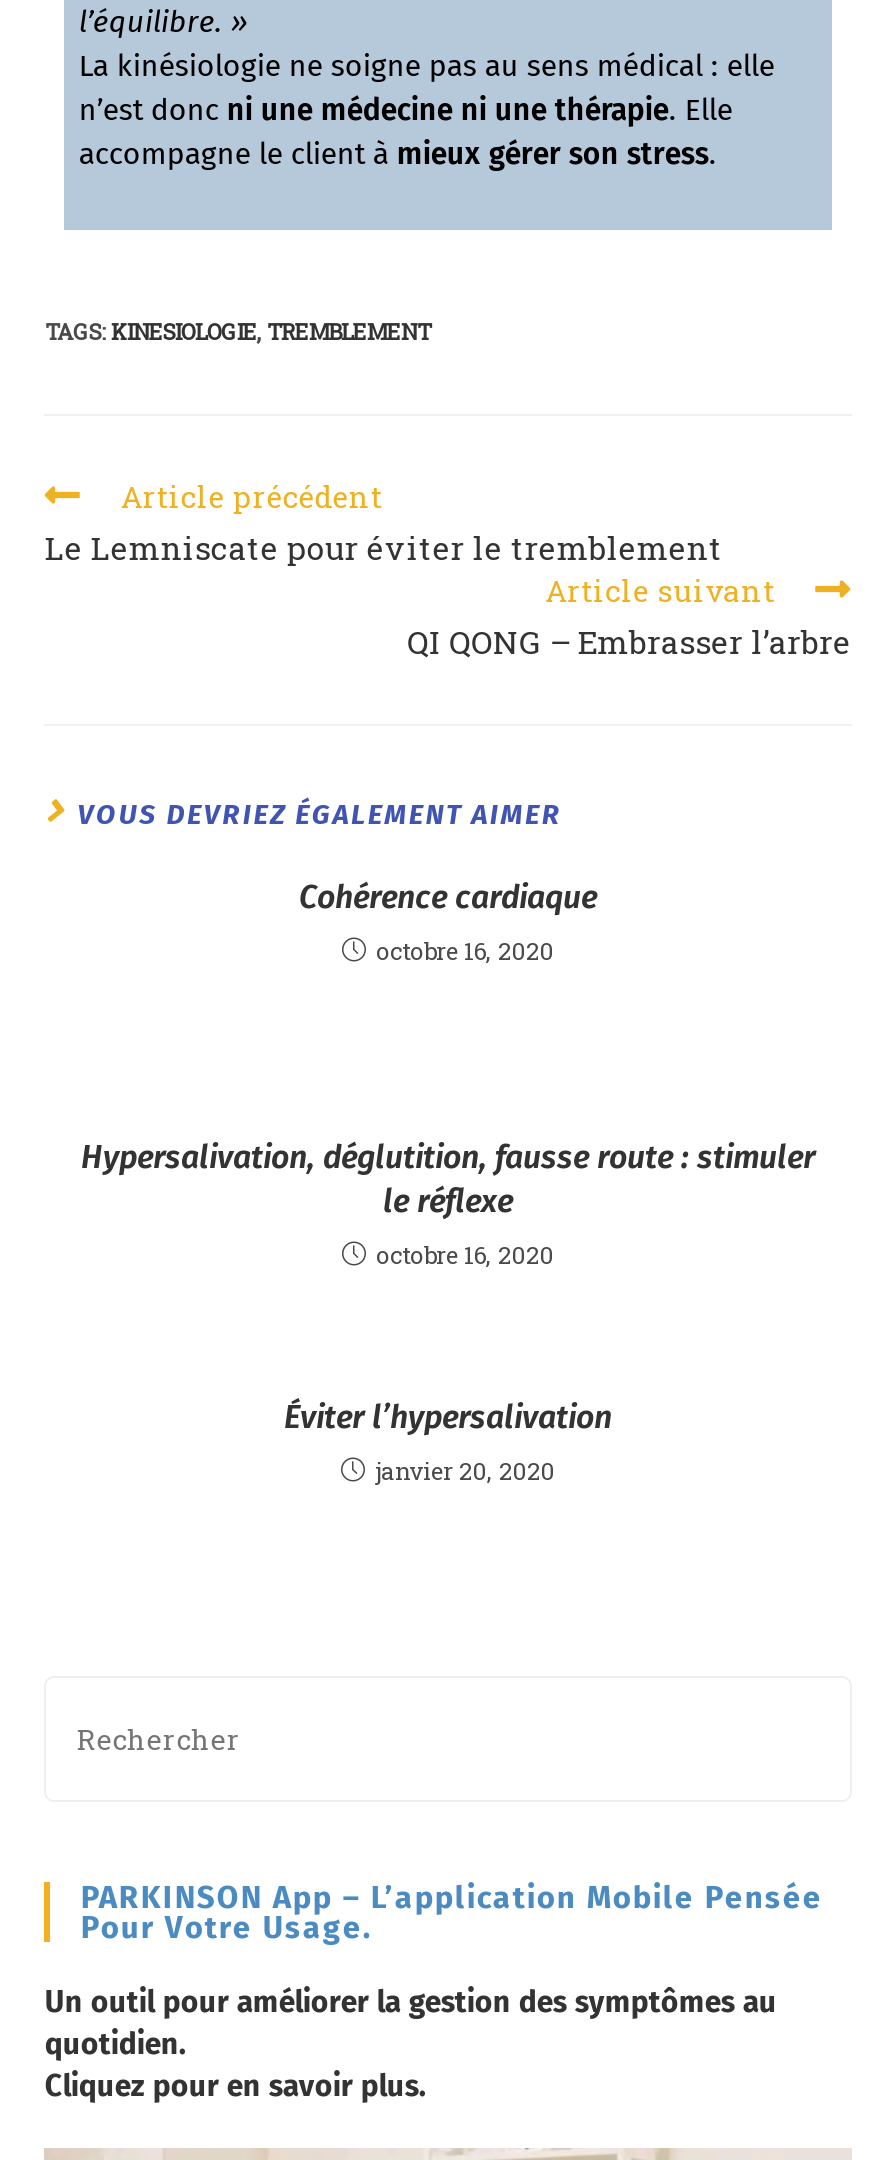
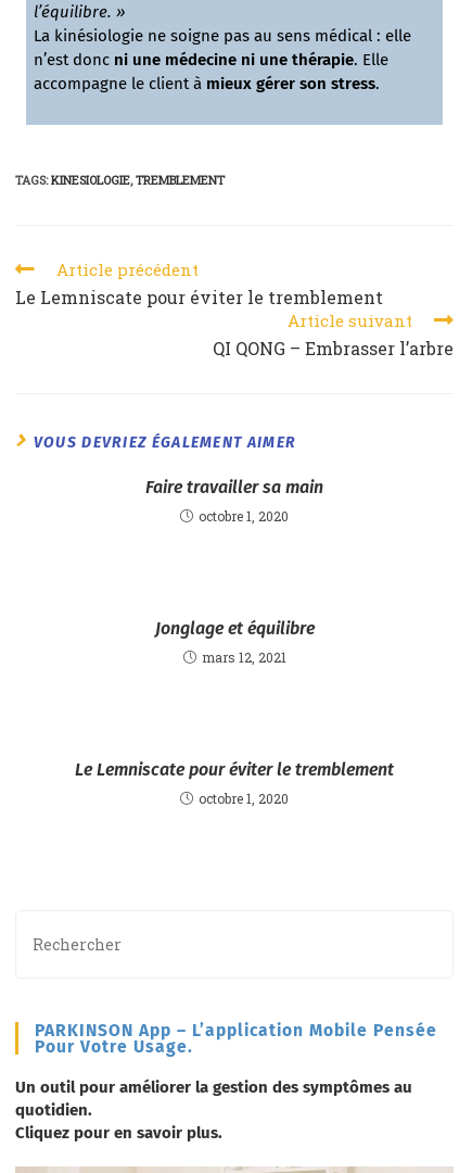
- Cohérence cardiaque
+ Faire travailler sa main

- octobre 16, 2020
+ octobre 1, 2020

- Hypersalivation, déglutition, fausse route : stimuler
- le réflexe
+ Jonglage et équilibre

- octobre 16, 2020
+ mars 12, 2021

- Éviter l’hypersalivation
+ Le Lemniscate pour éviter le tremblement

- janvier 20, 2020
+ octobre 1, 2020
